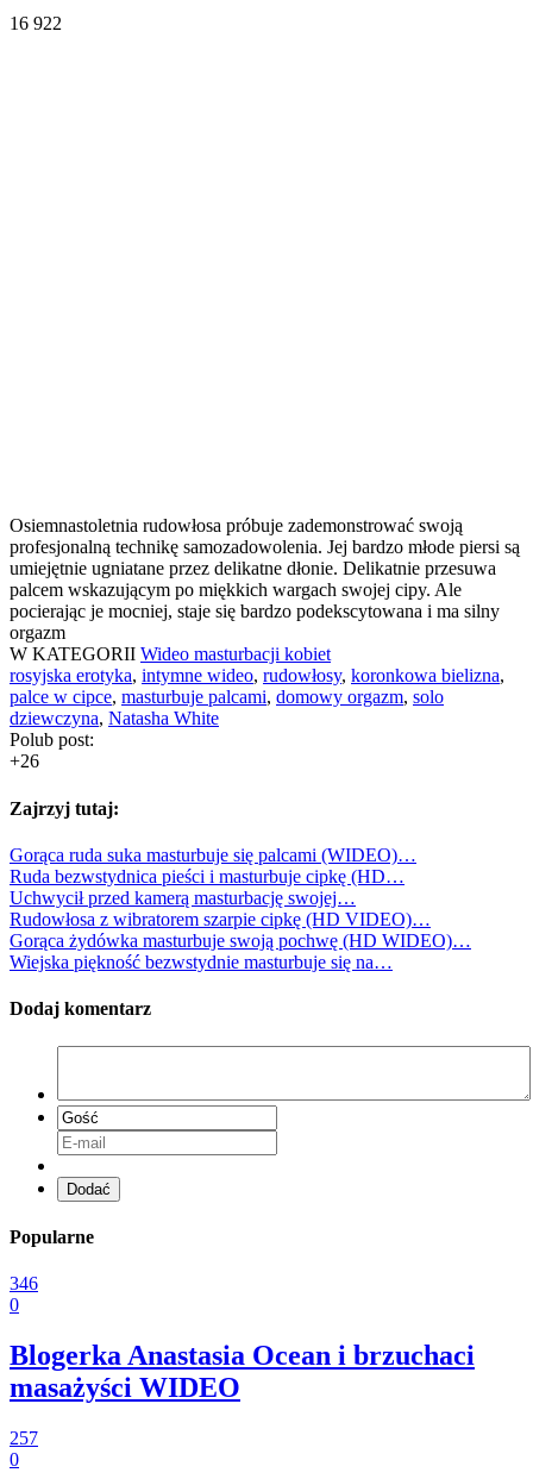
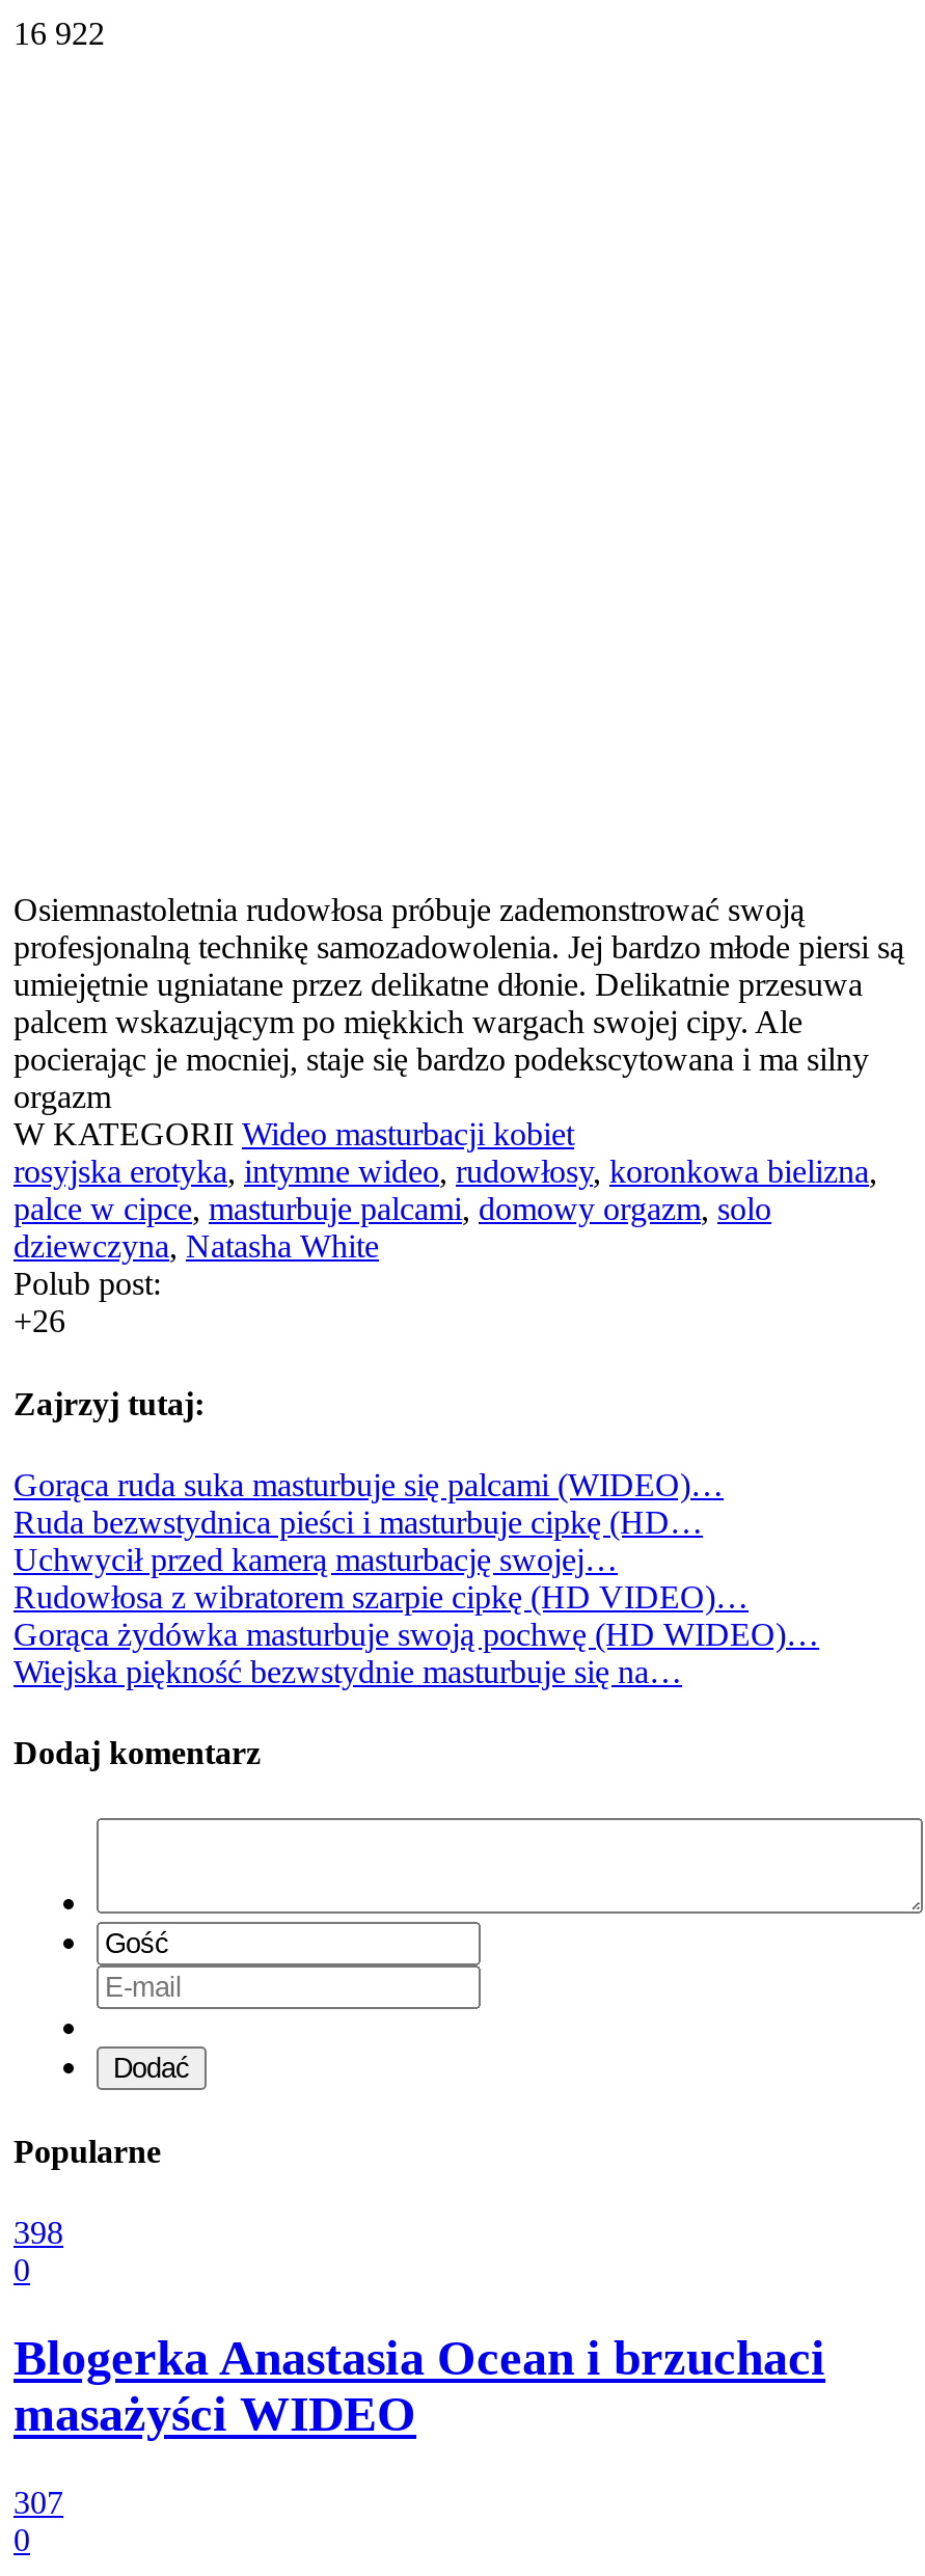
- 346
+ 398

- 257
+ 307
